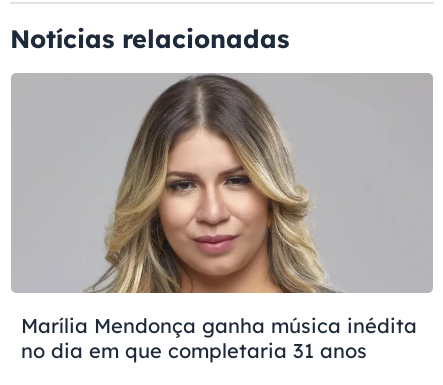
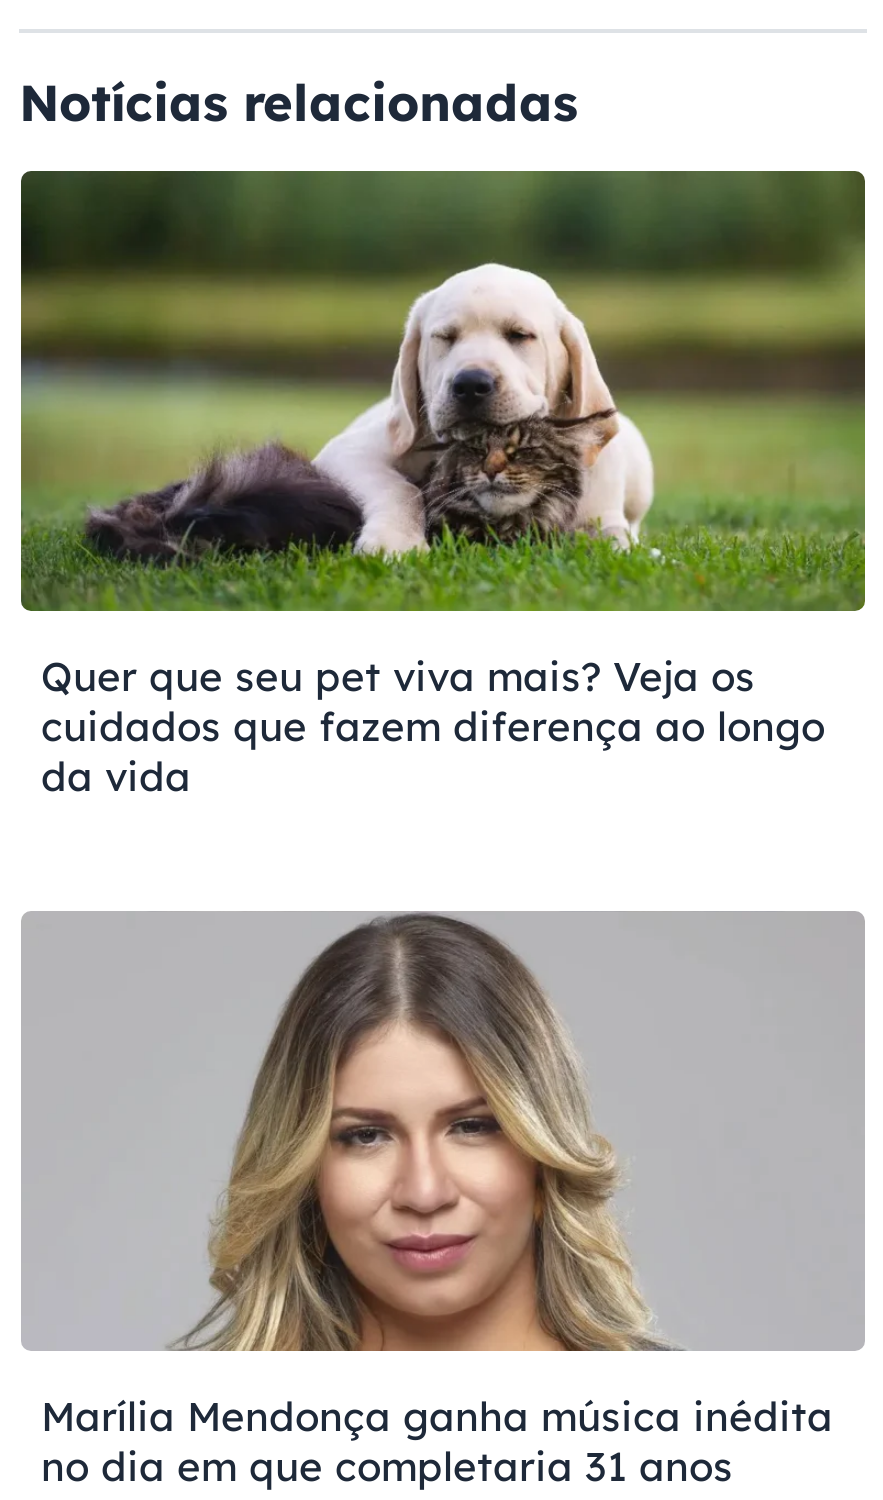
+ [image]
+ Quer que seu pet viva mais? Veja os
+ cuidados que fazem diferença ao longo
+ da vida
